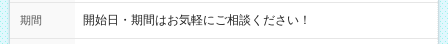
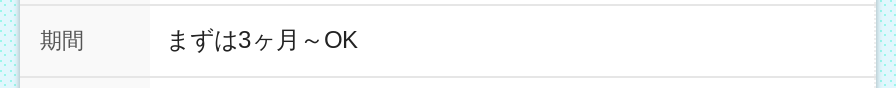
- 開始日・期間はお気軽にご相談ください！
+ まずは3ヶ月～OK
